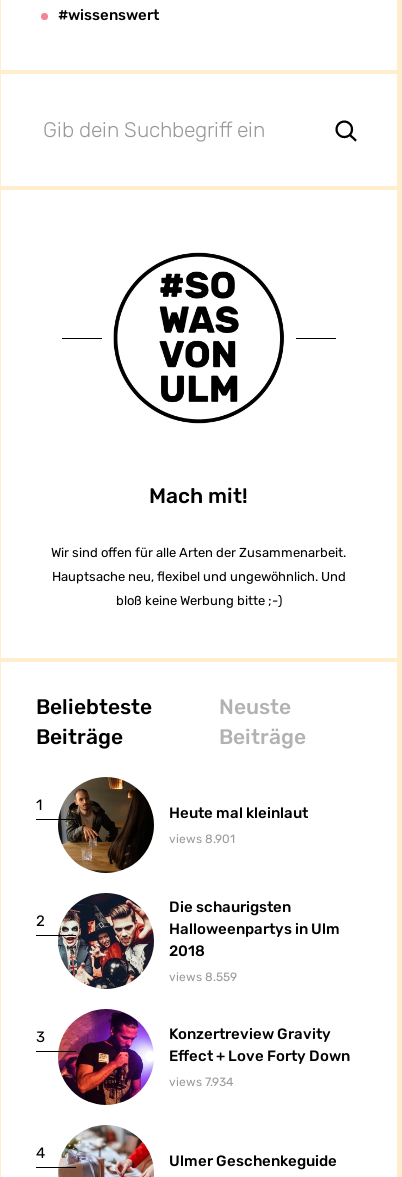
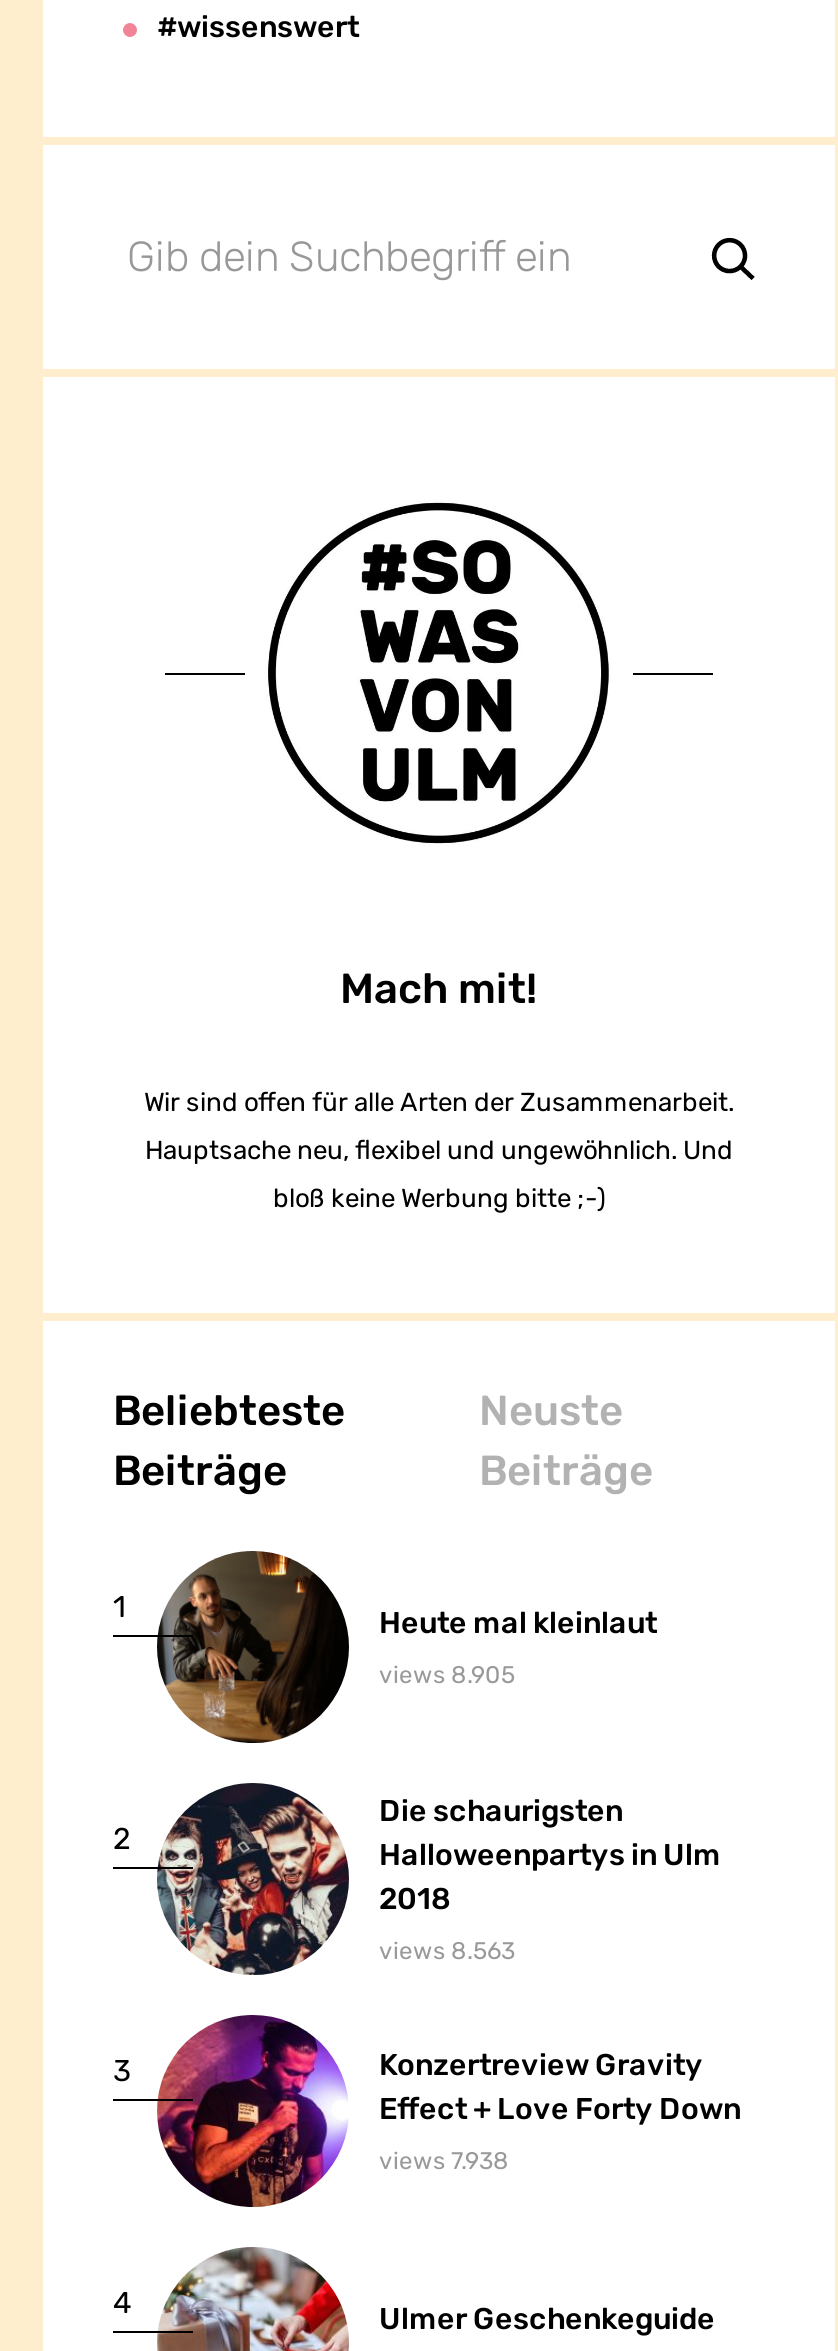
- views 8.901
+ views 8.905

- views 8.559
+ views 8.563

- views 7.934
+ views 7.938
